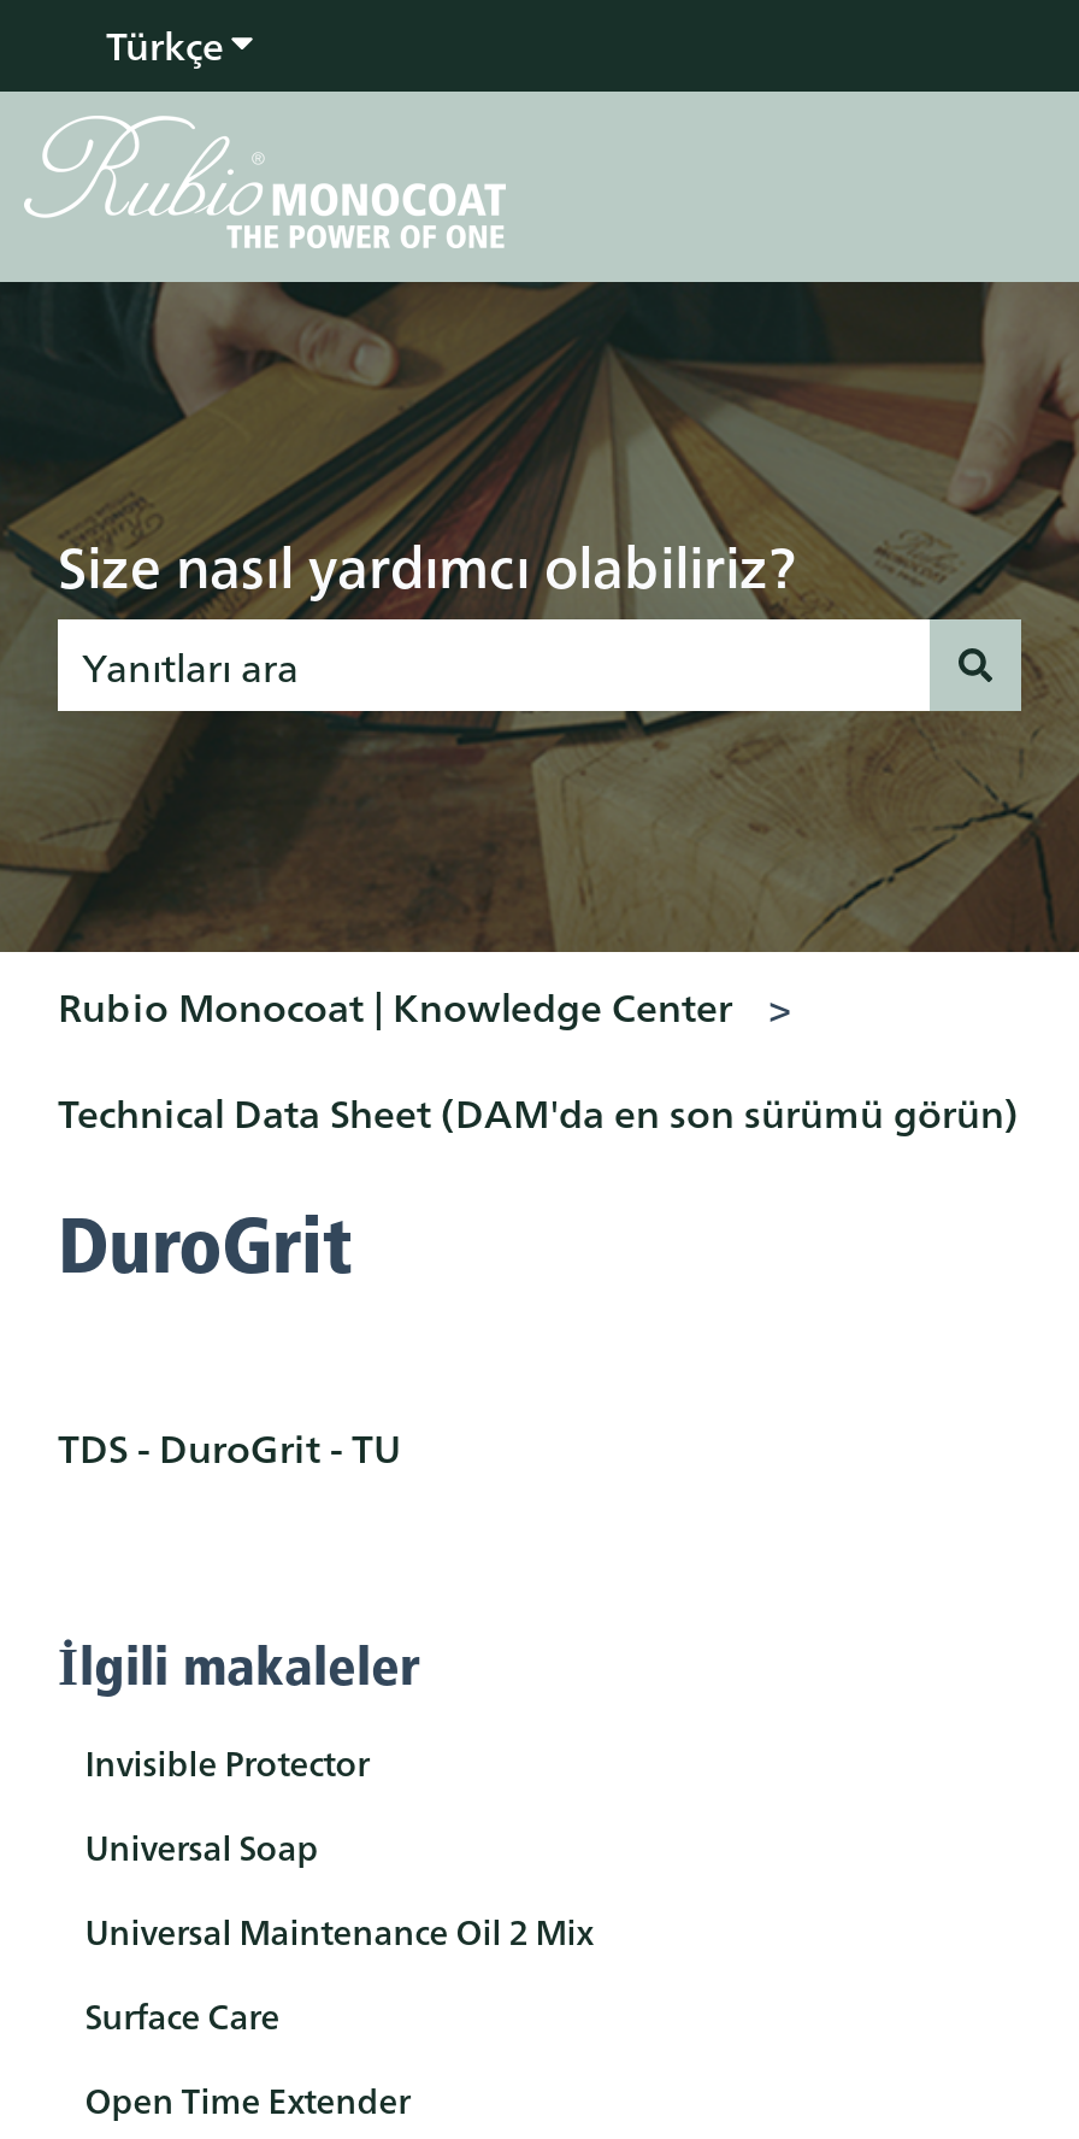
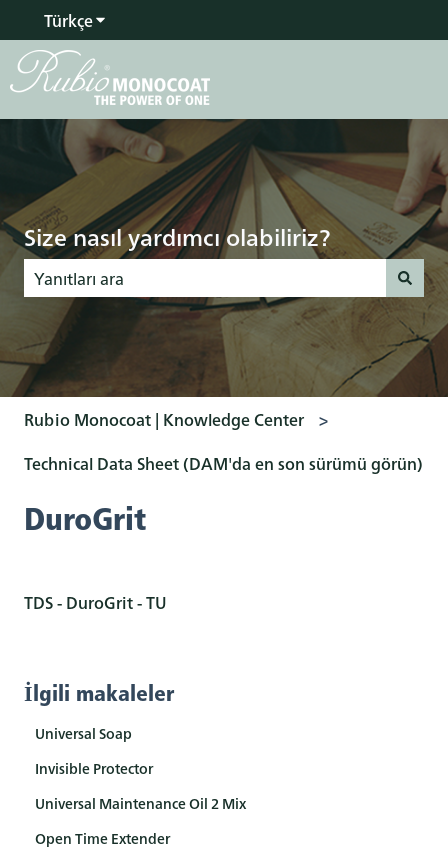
moved down: Invisible Protector

- Surface Care
